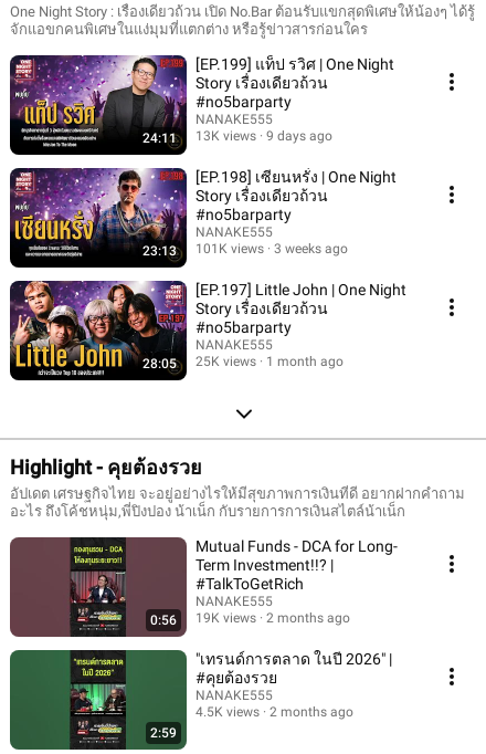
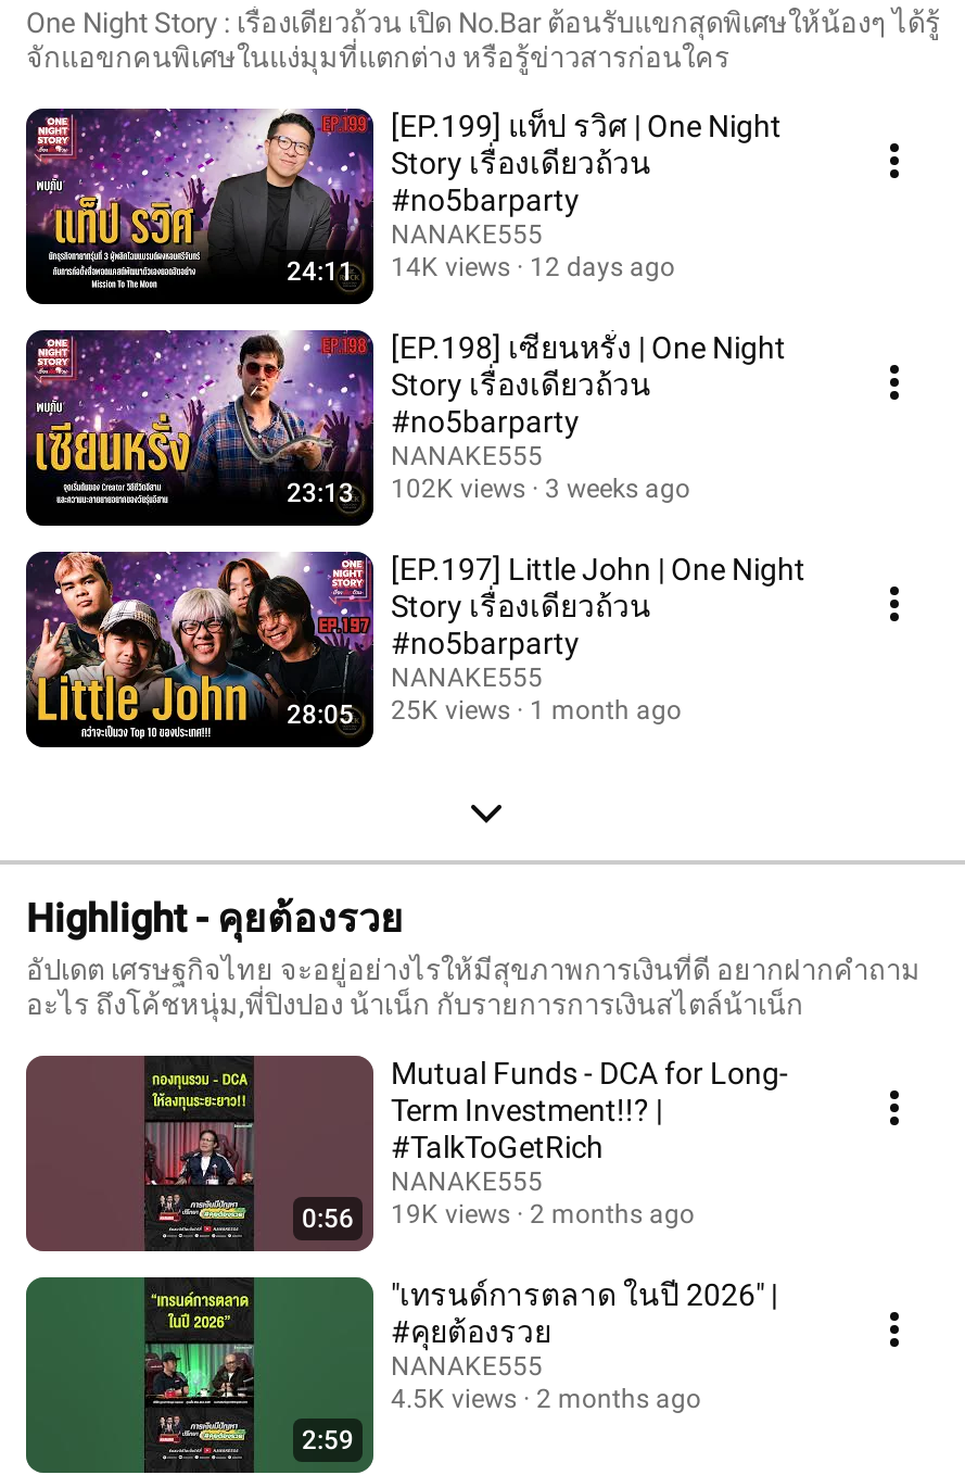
- 13K views
+ 14K views

- 9 days ago
+ 12 days ago

- 23:13 101K views 3 weeks ago
+ 23:13 102K views 3 weeks ago
